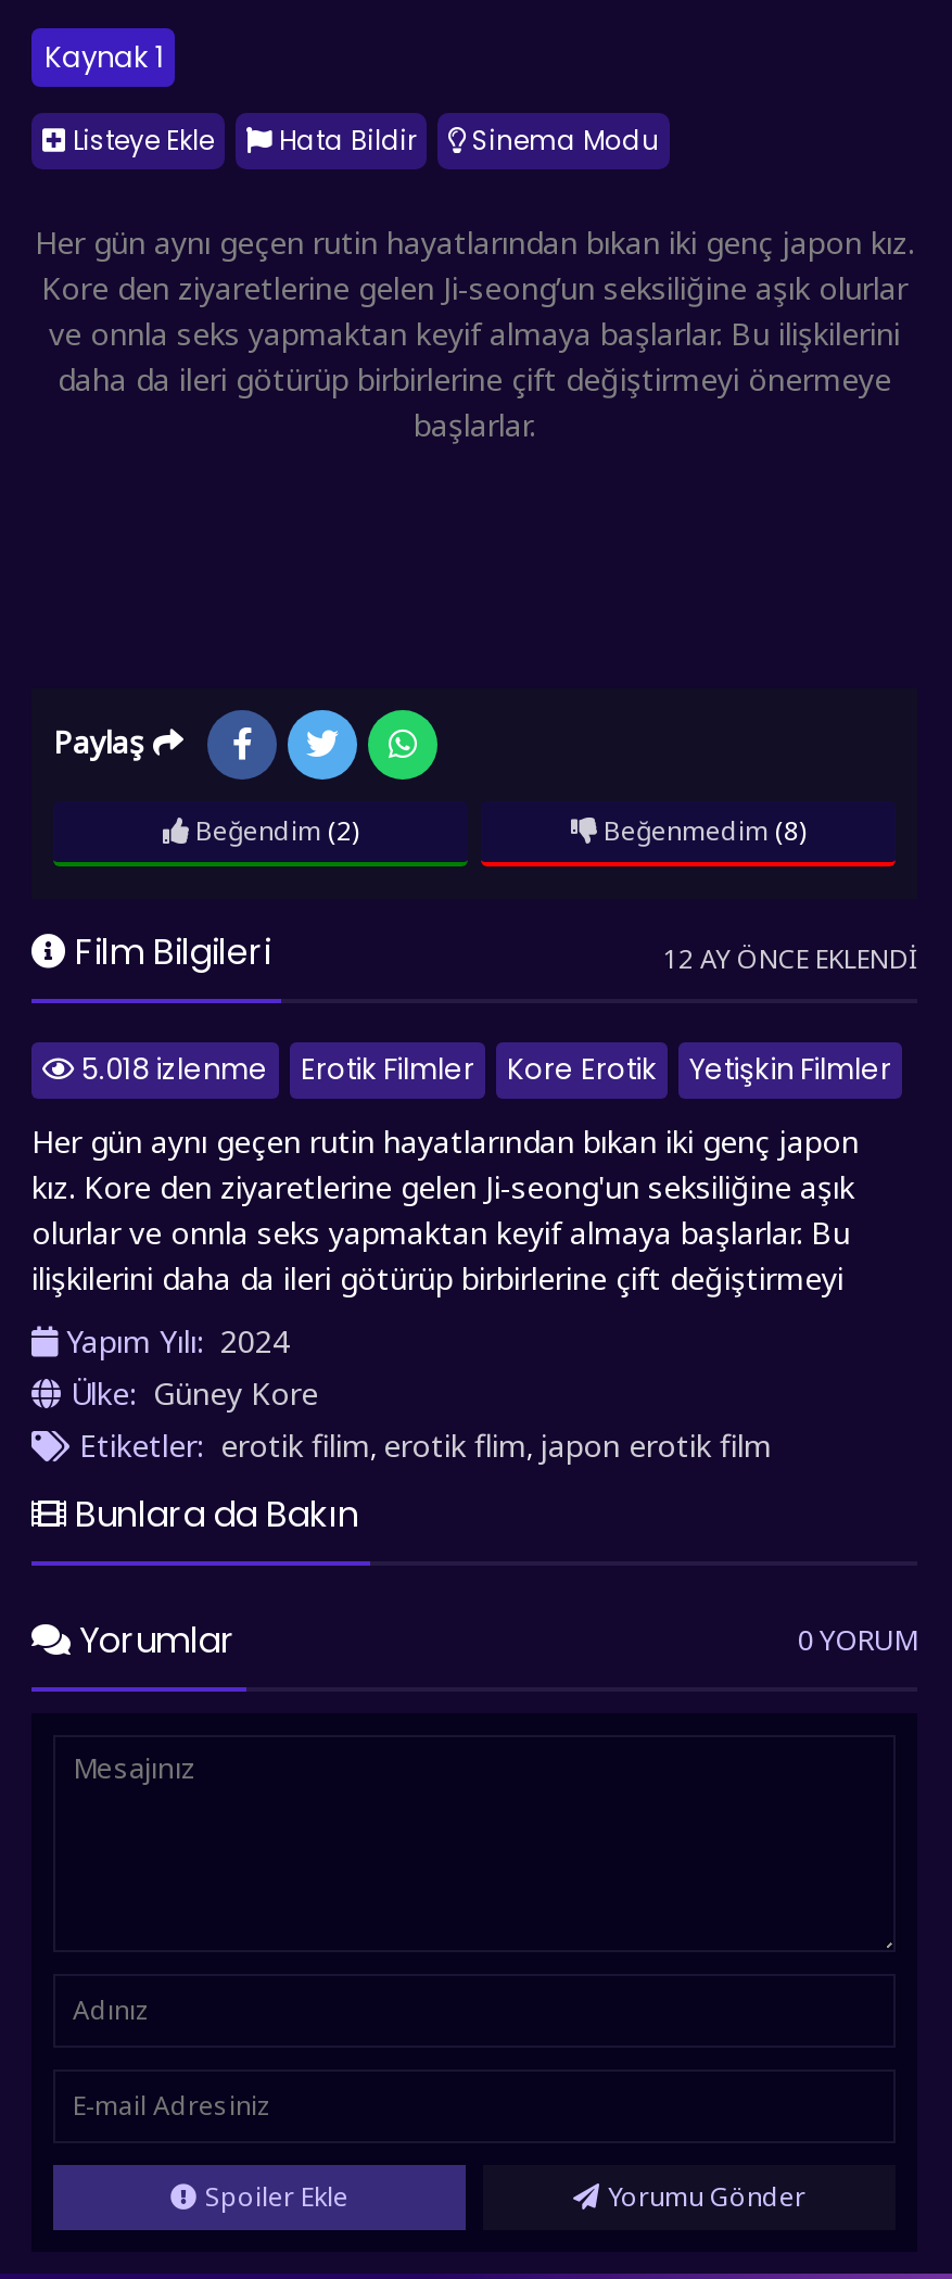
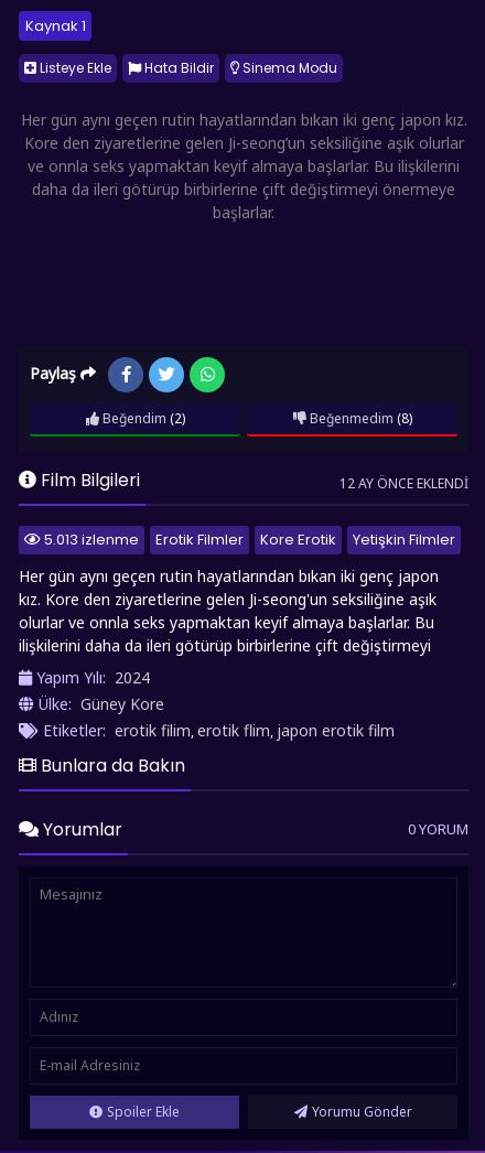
- 5.018 izlenme Erotik Filmler Kore Erotik Yetişkin Filmler
+ 5.013 izlenme Erotik Filmler Kore Erotik Yetişkin Filmler
